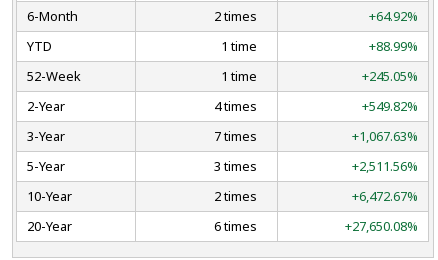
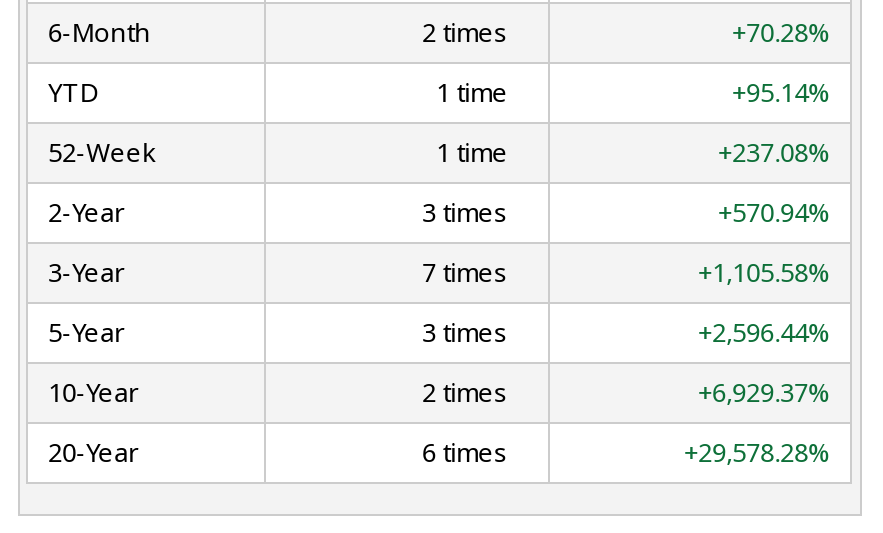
- +64.92%
+ +70.28%

- +88.99%
+ +95.14%

- +245.05%
+ +237.08%

- 4 times
+ 3 times

- +549.82%
+ +570.94%

- +1,067.63%
+ +1,105.58%

- +2,511.56%
+ +2,596.44%

- +6,472.67%
+ +6,929.37%

- +27,650.08%
+ +29,578.28%
